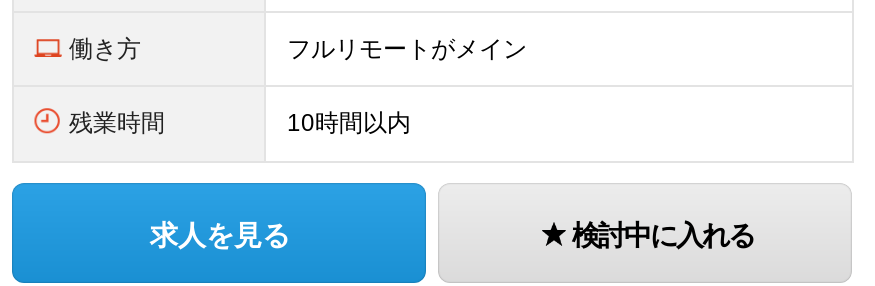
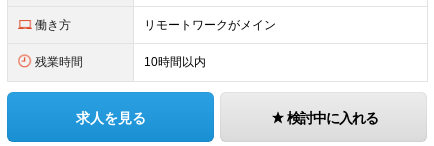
- フルリモートがメイン
+ リモートワークがメイン
